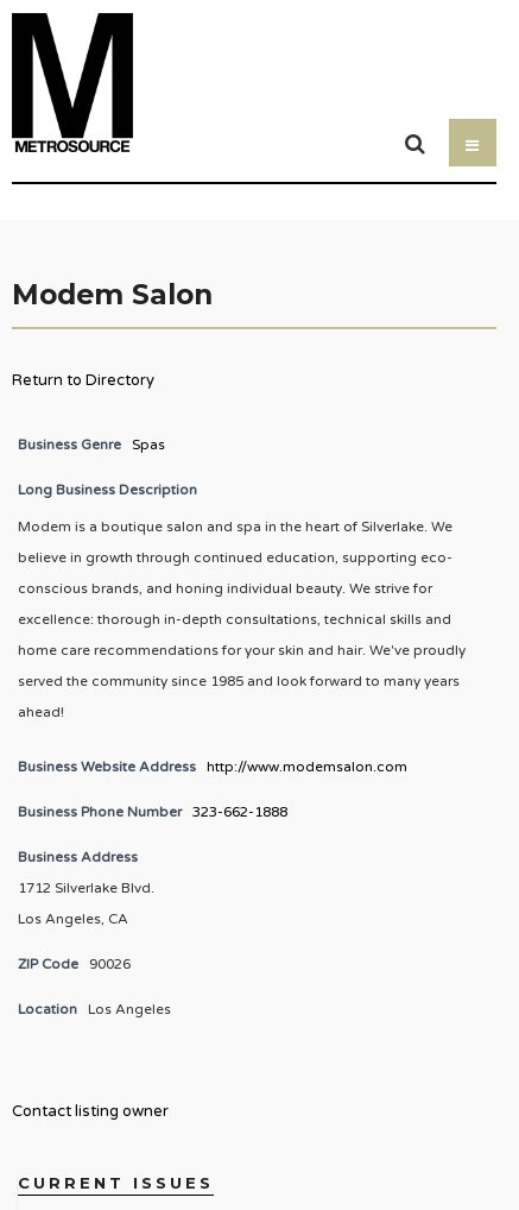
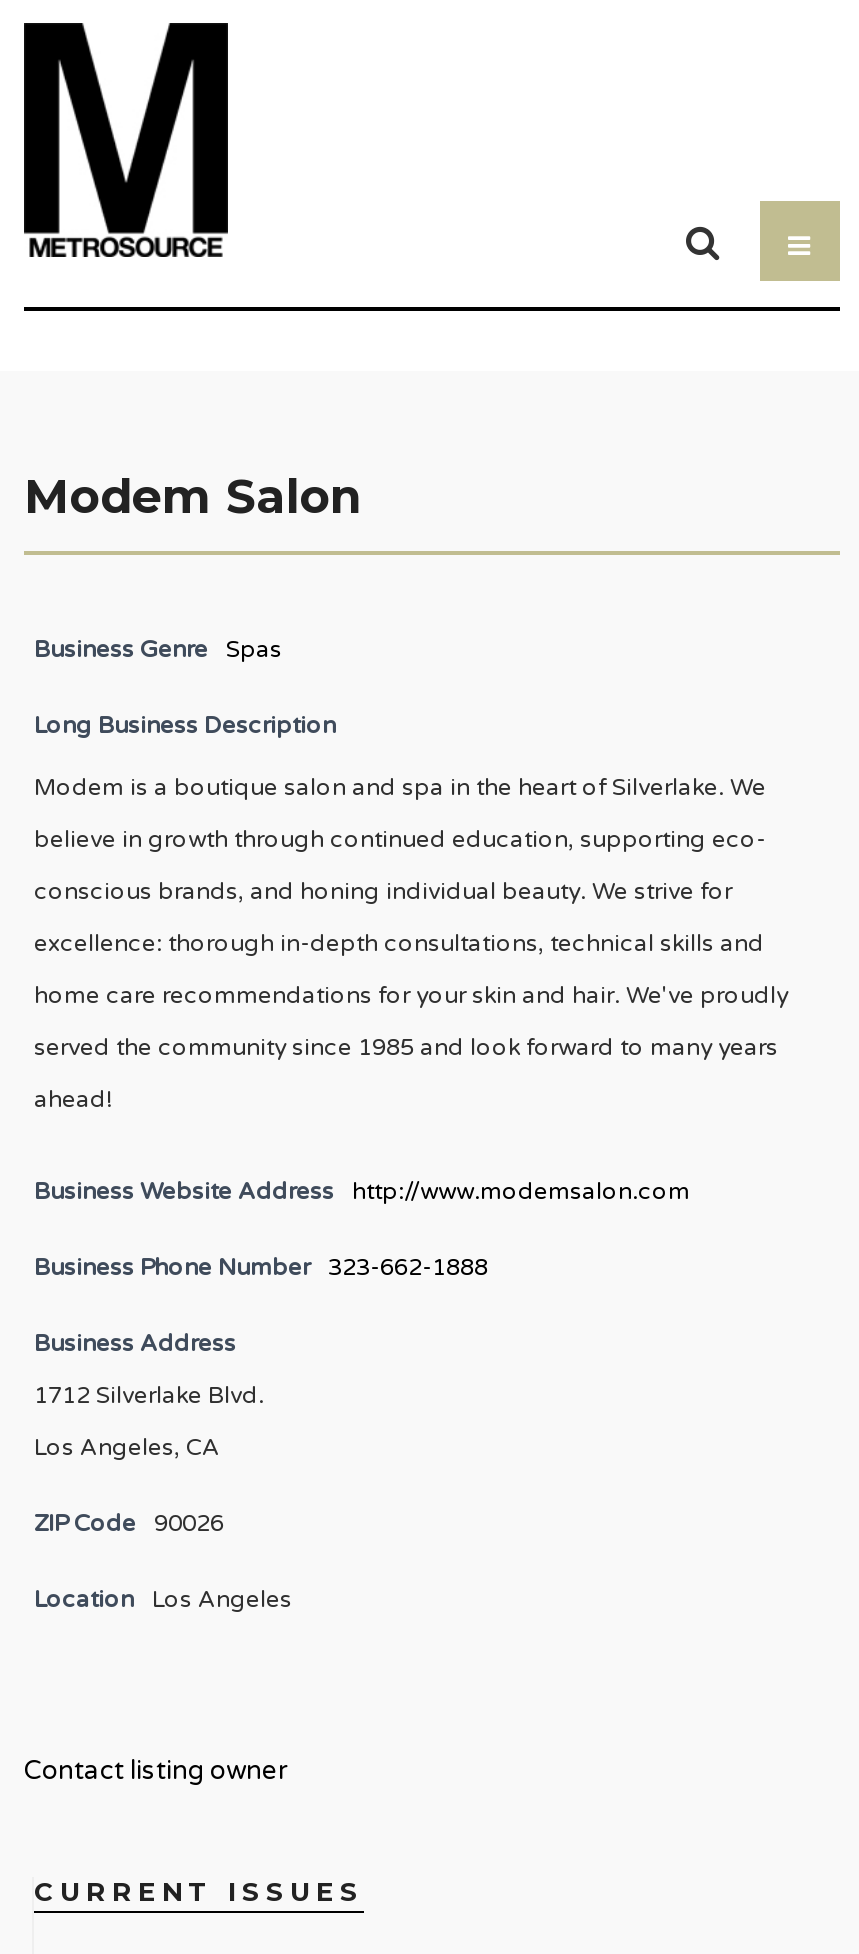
- Return to Directory
